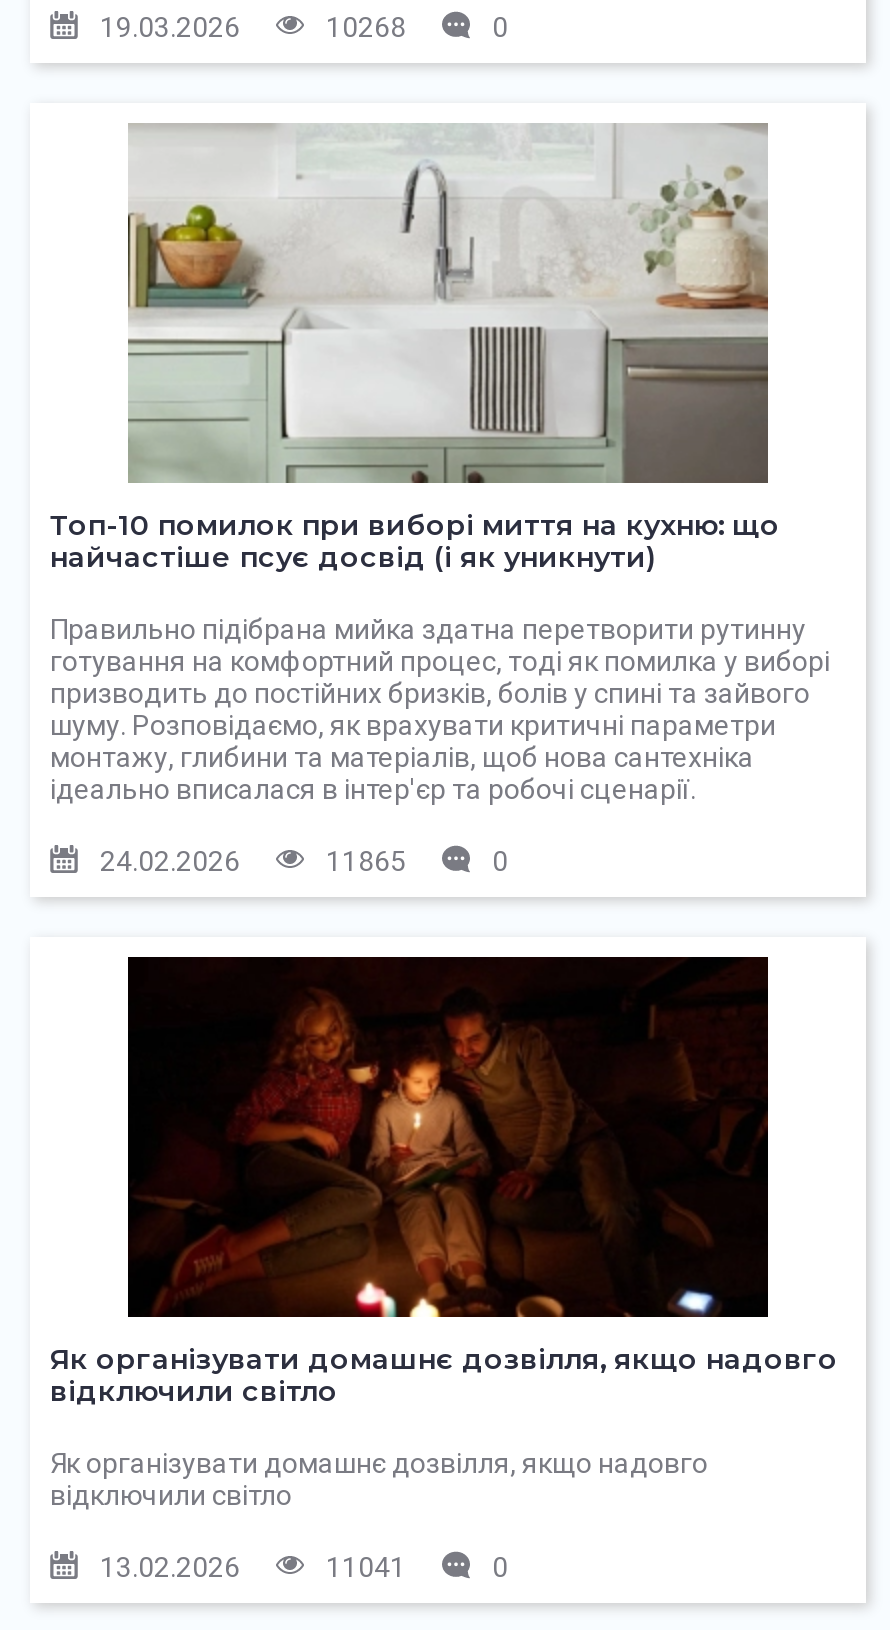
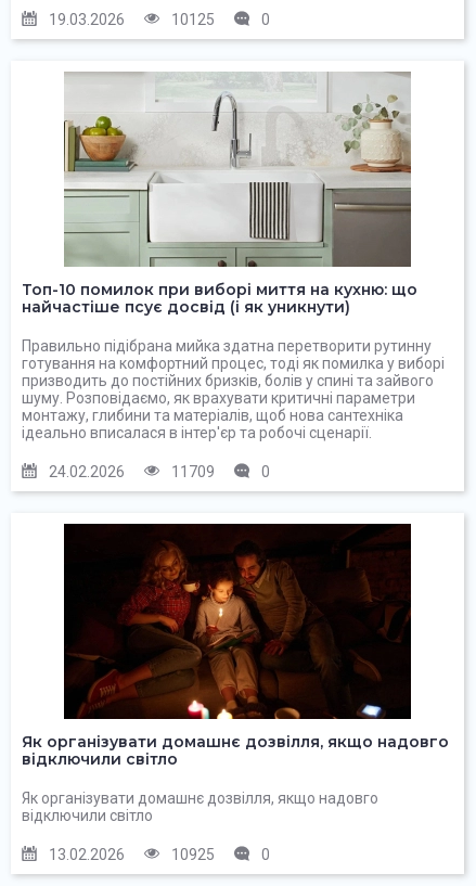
- 10268
+ 10125

- 11865
+ 11709

- 11041
+ 10925
